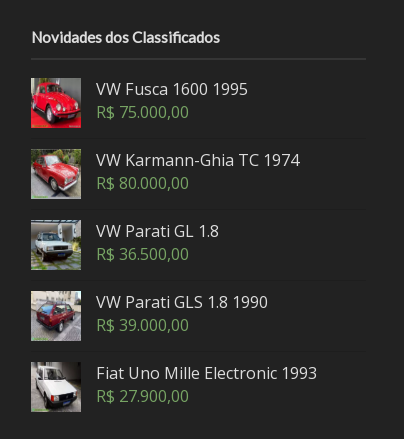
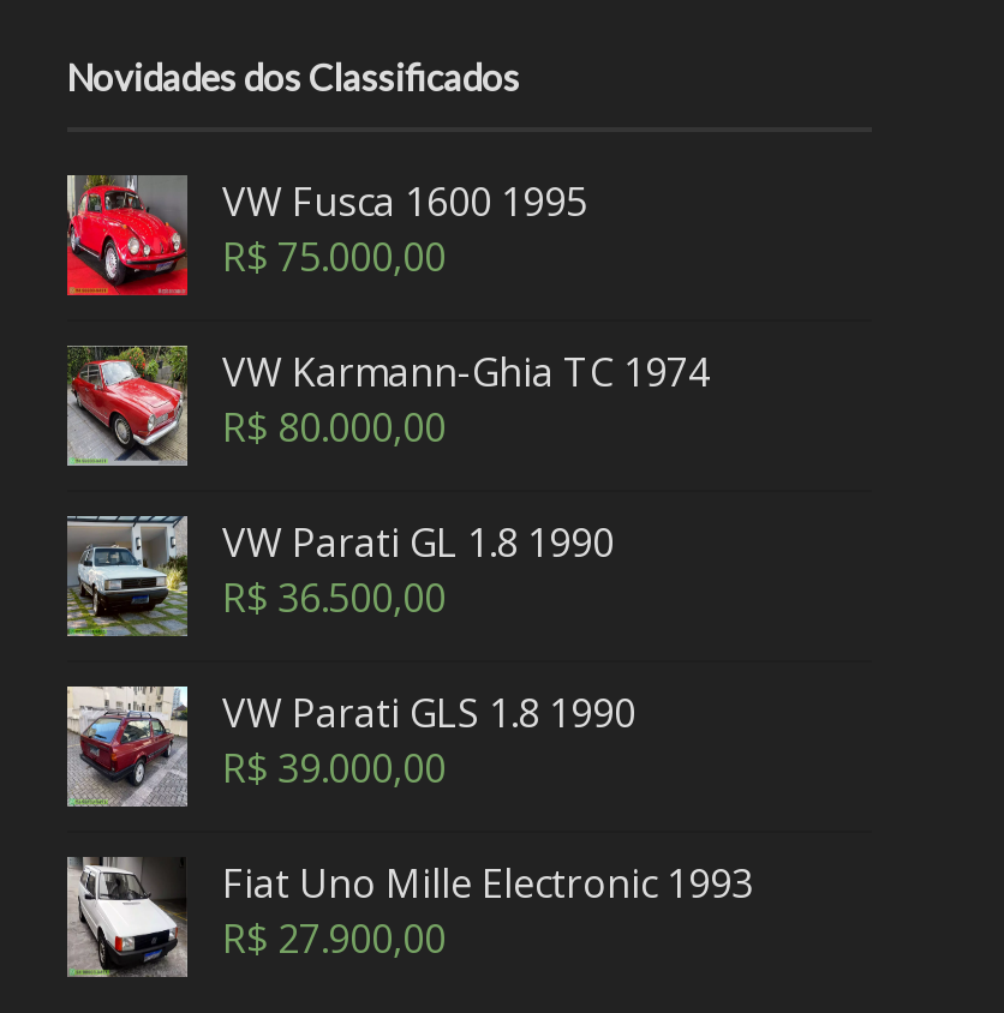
- VW Parati GL 1.8
+ VW Parati GL 1.8 1990
